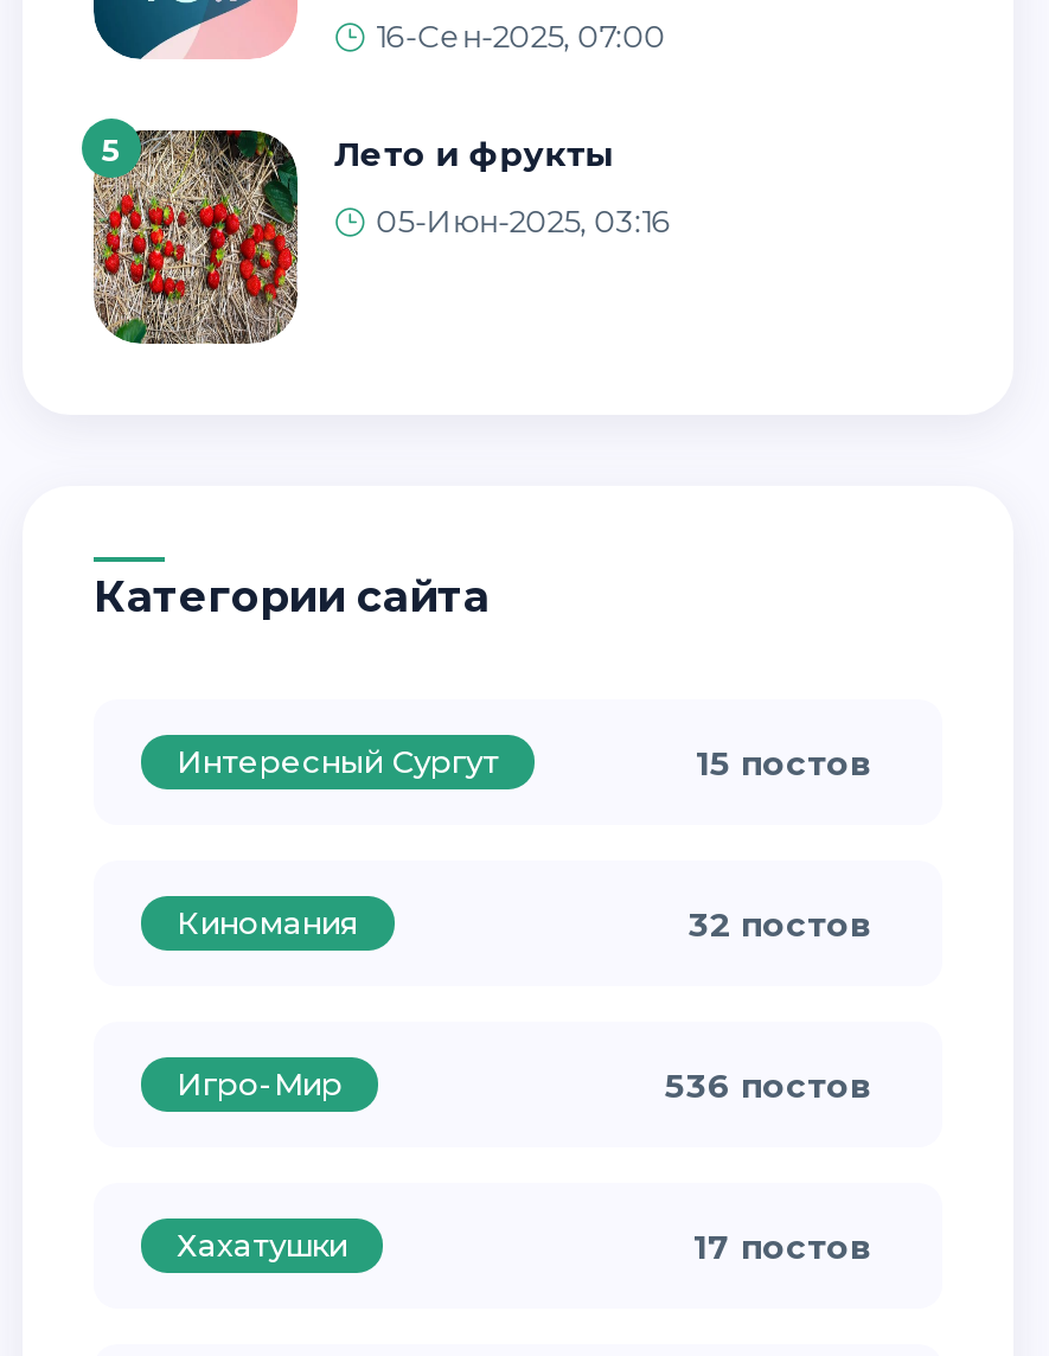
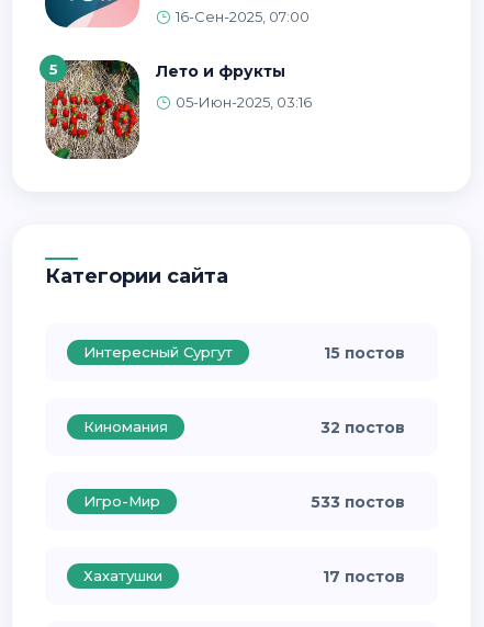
- 536 постов
+ 533 постов
